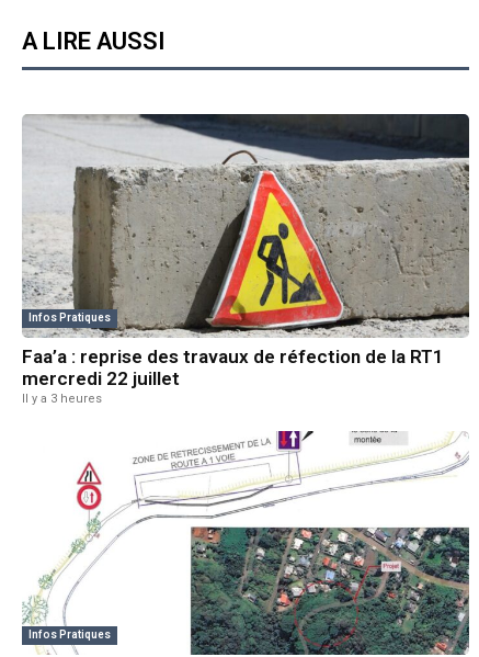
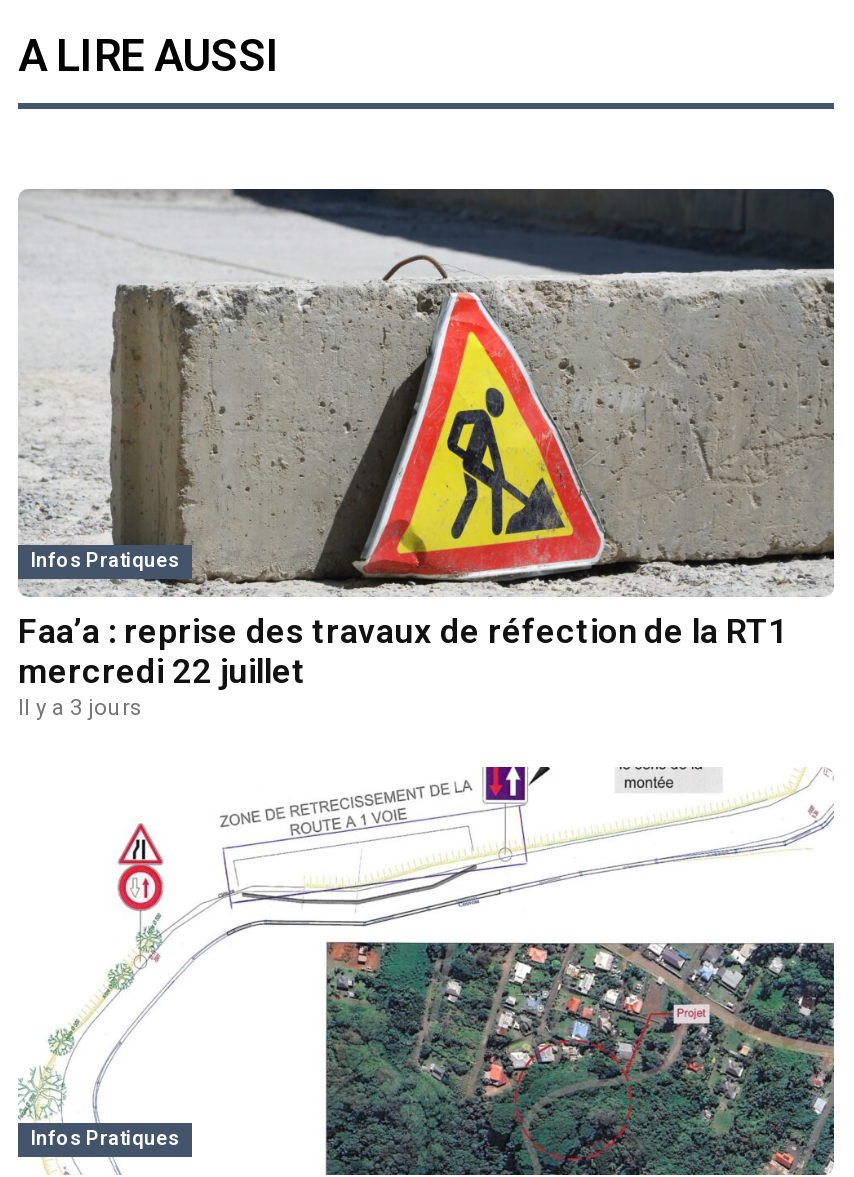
- Il y a 3 heures
+ Il y a 3 jours
